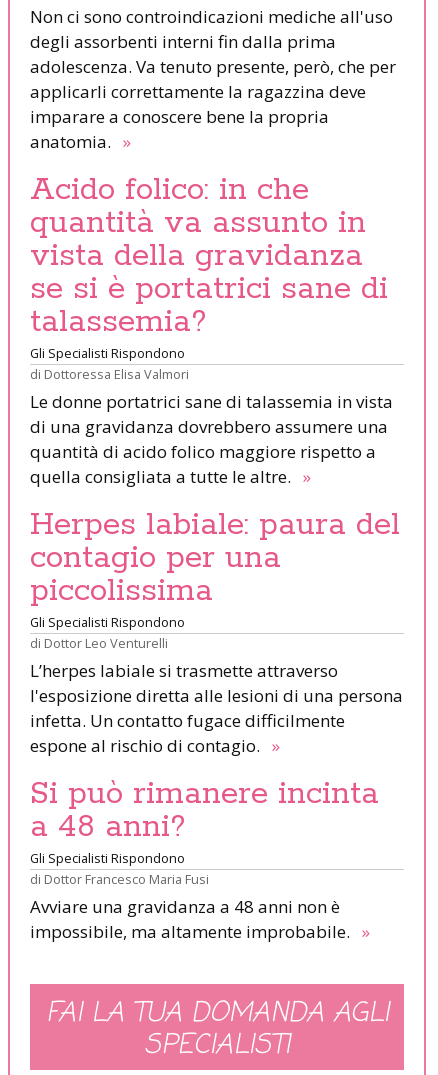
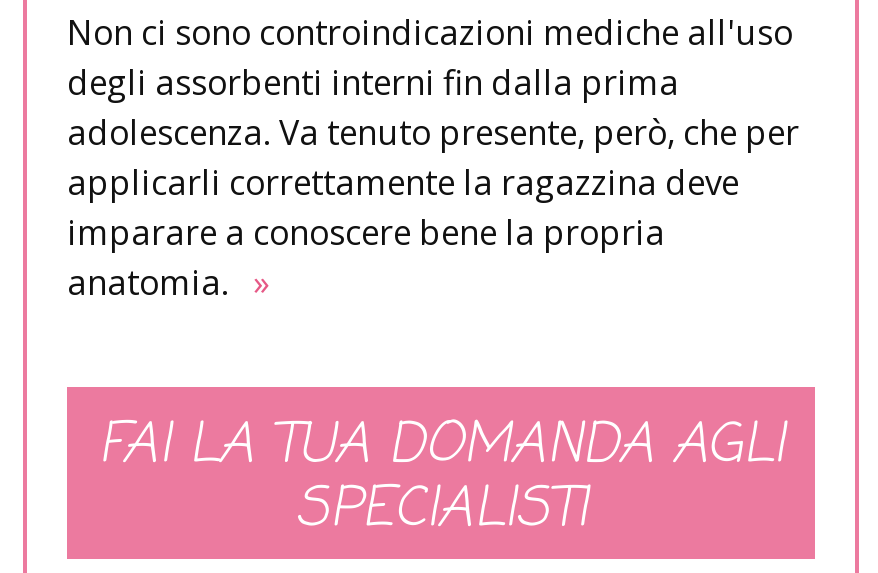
- Acido folico: in che
- quantità va assunto in
- vista della gravidanza
- se si è portatrici sane di
- talassemia?
- Gli Specialisti Rispondono
- di Dottoressa Elisa Valmori
- Le donne portatrici sane di talassemia in vista
- di una gravidanza dovrebbero assumere una
- quantità di acido folico maggiore rispetto a
- quella consigliata a tutte le altre.»
- Herpes labiale: paura del
- contagio per una
- piccolissima
- Gli Specialisti Rispondono
- di Dottor Leo Venturelli
- L’herpes labiale si trasmette attraverso
- l'esposizione diretta alle lesioni di una persona
- infetta. Un contatto fugace difficilmente
- espone al rischio di contagio.»
- Si può rimanere incinta
- a 48 anni?
- Gli Specialisti Rispondono
- di Dottor Francesco Maria Fusi
- Avviare una gravidanza a 48 anni non è
- impossibile, ma altamente improbabile.»
